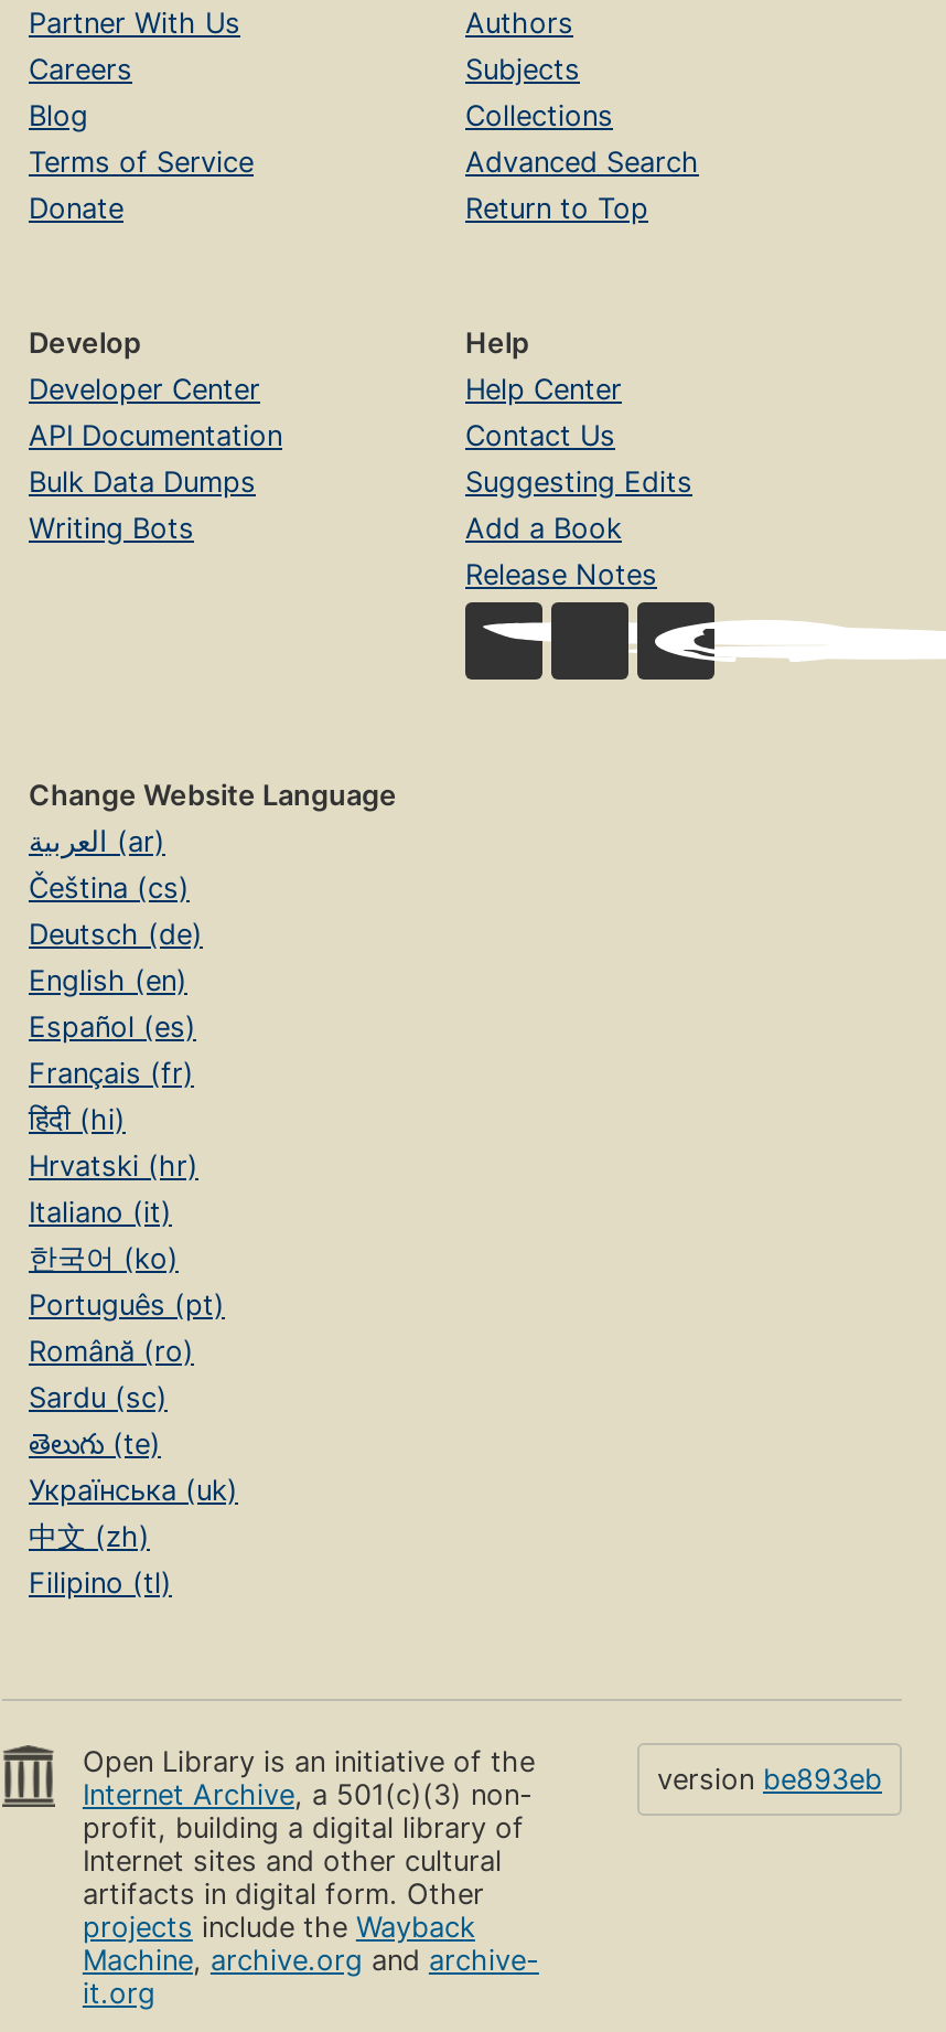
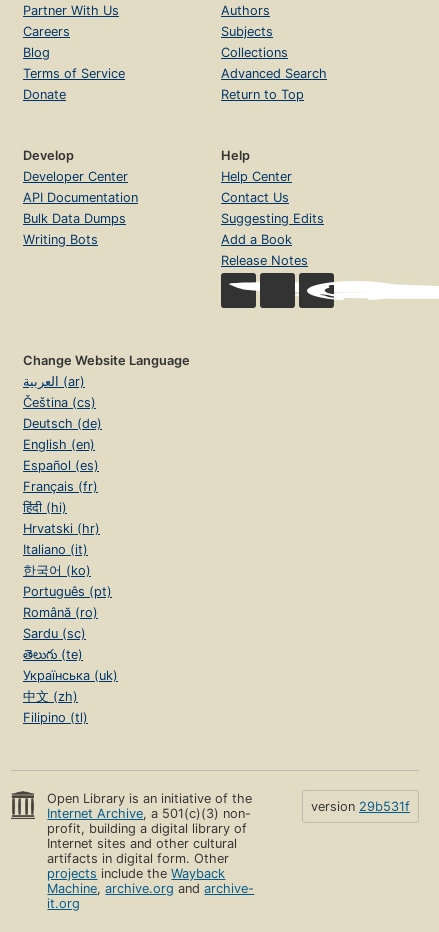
- version be893eb
+ version 29b531f
